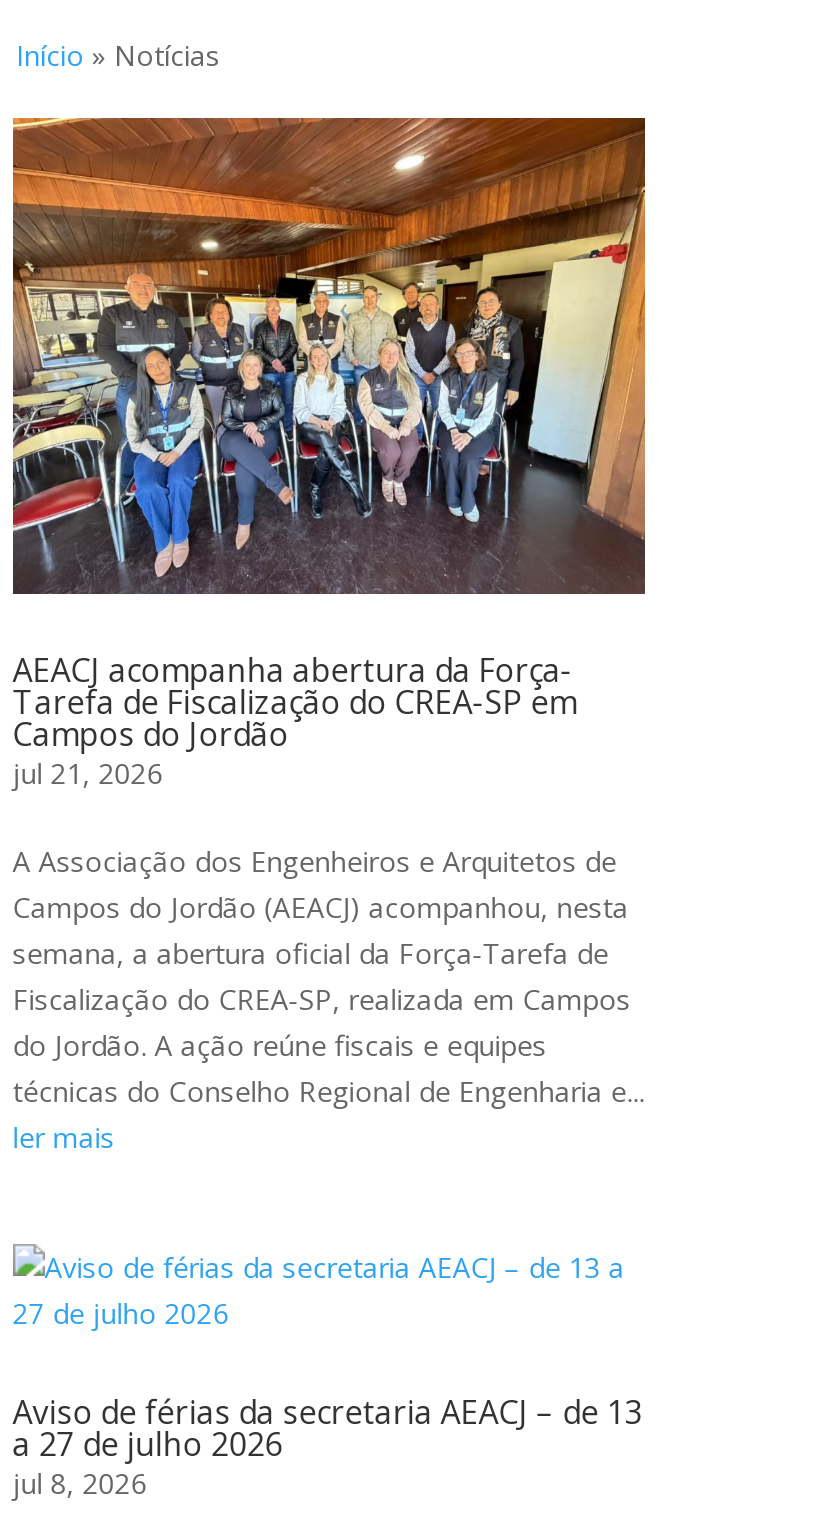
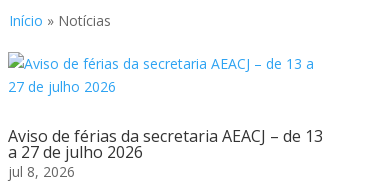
- [image]
- AEACJ acompanha abertura da Força-
- Tarefa de Fiscalização do CREA-SP em
- Campos do Jordão
- jul 21, 2026
- A Associação dos Engenheiros e Arquitetos de
- Campos do Jordão (AEACJ) acompanhou, nesta
- semana, a abertura oficial da Força-Tarefa de
- Fiscalização do CREA-SP, realizada em Campos
- do Jordão. A ação reúne fiscais e equipes
- técnicas do Conselho Regional de Engenharia e...
- ler mais
